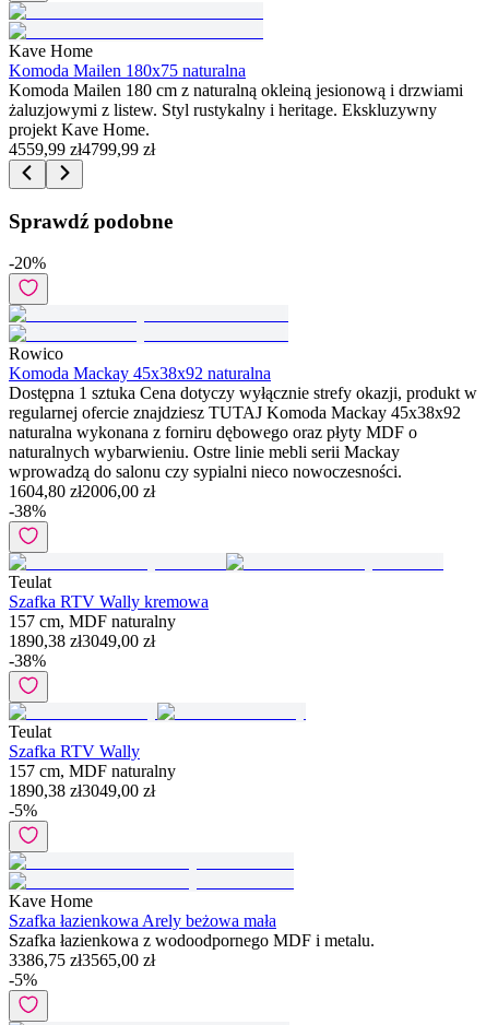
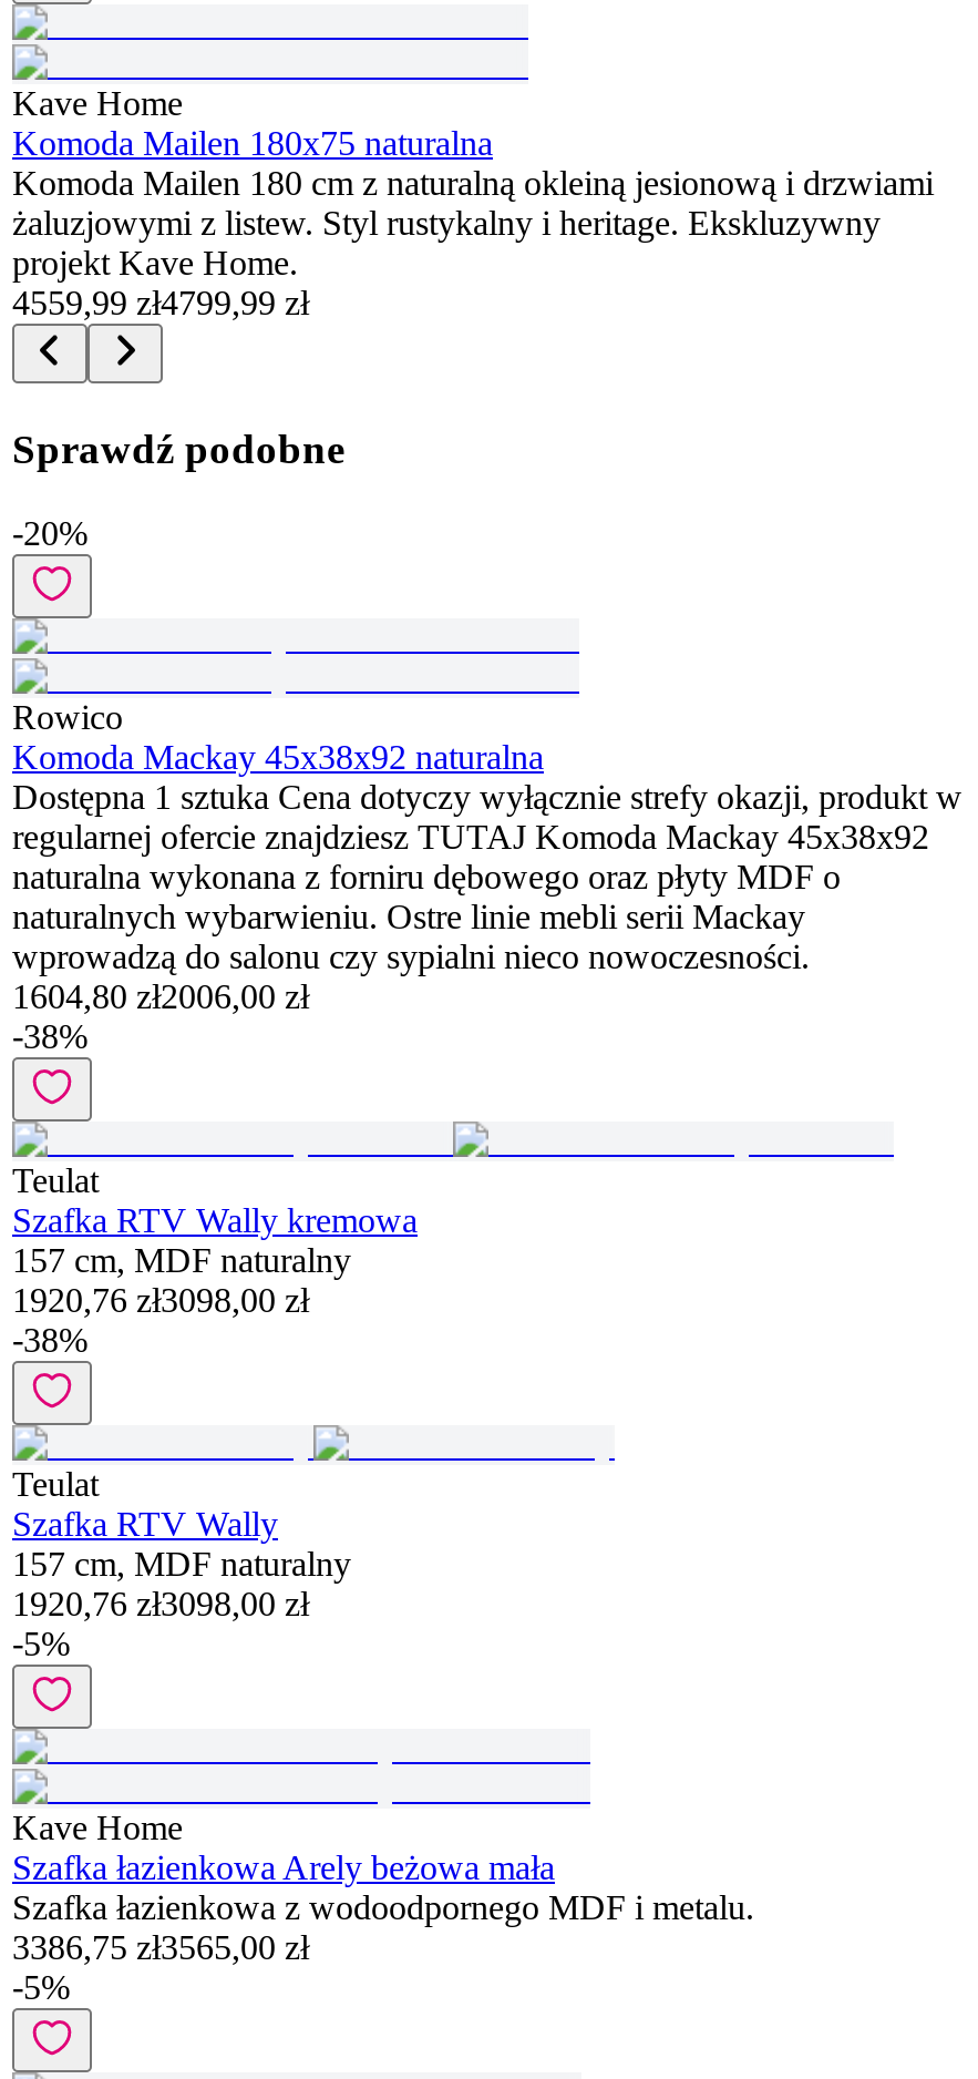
- 1890,38 zł3049,00 zł
+ 1920,76 zł3098,00 zł

- 1890,38 zł3049,00 zł
+ 1920,76 zł3098,00 zł
